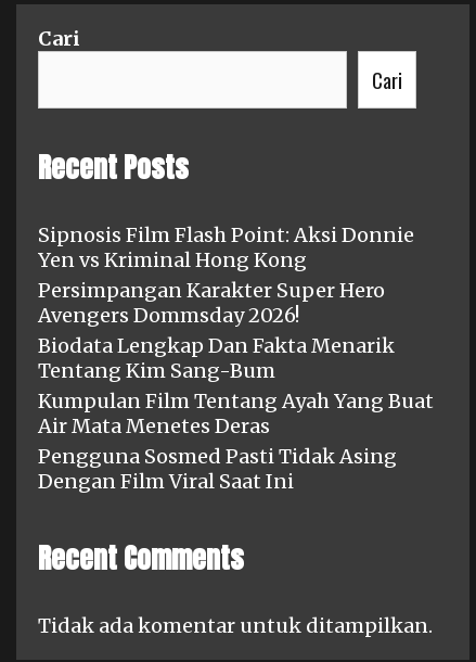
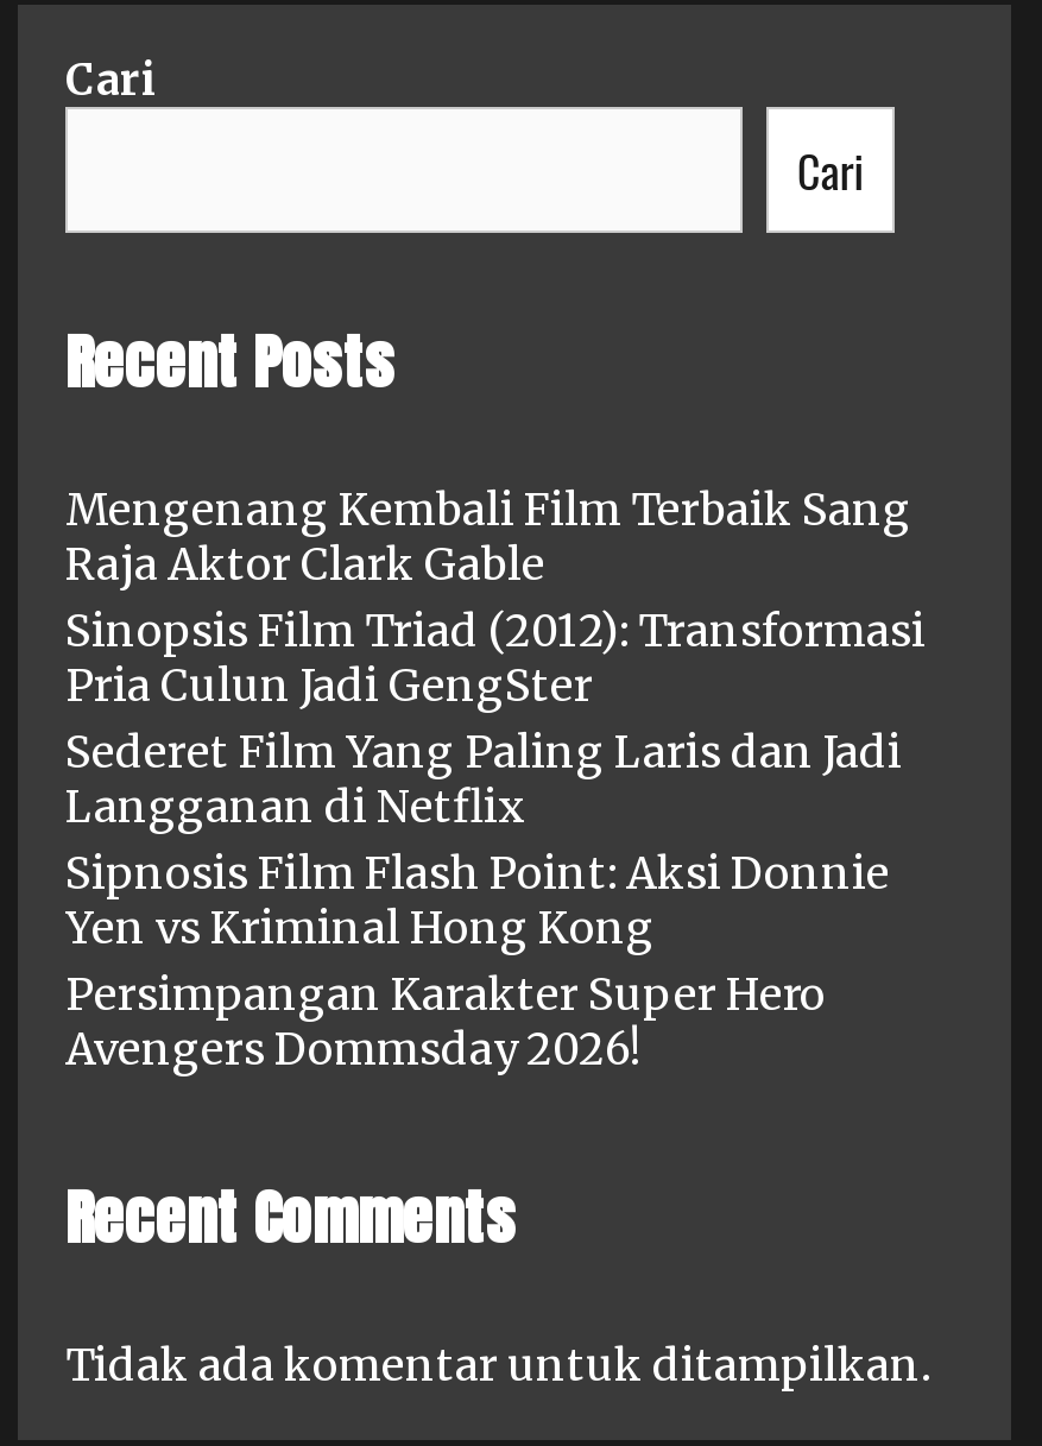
+ Mengenang Kembali Film Terbaik Sang
+ Raja Aktor Clark Gable
+ Sinopsis Film Triad (2012): Transformasi
+ Pria Culun Jadi GengSter
+ Sederet Film Yang Paling Laris dan Jadi
+ Langganan di Netflix

moved down: Sipnosis Film Flash Point: Aksi Donnie | Yen vs Kriminal Hong Kong | Persimpangan Karakter Super Hero | Avengers Dommsday 2026!

- Biodata Lengkap Dan Fakta Menarik
- Tentang Kim Sang-Bum
- Kumpulan Film Tentang Ayah Yang Buat
- Air Mata Menetes Deras
- Pengguna Sosmed Pasti Tidak Asing
- Dengan Film Viral Saat Ini
